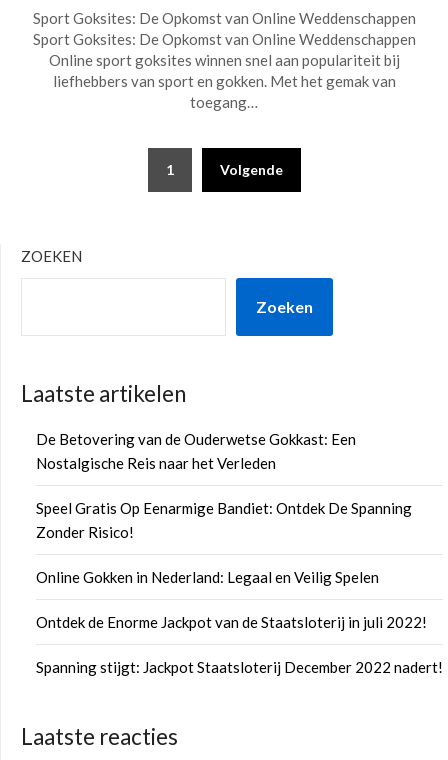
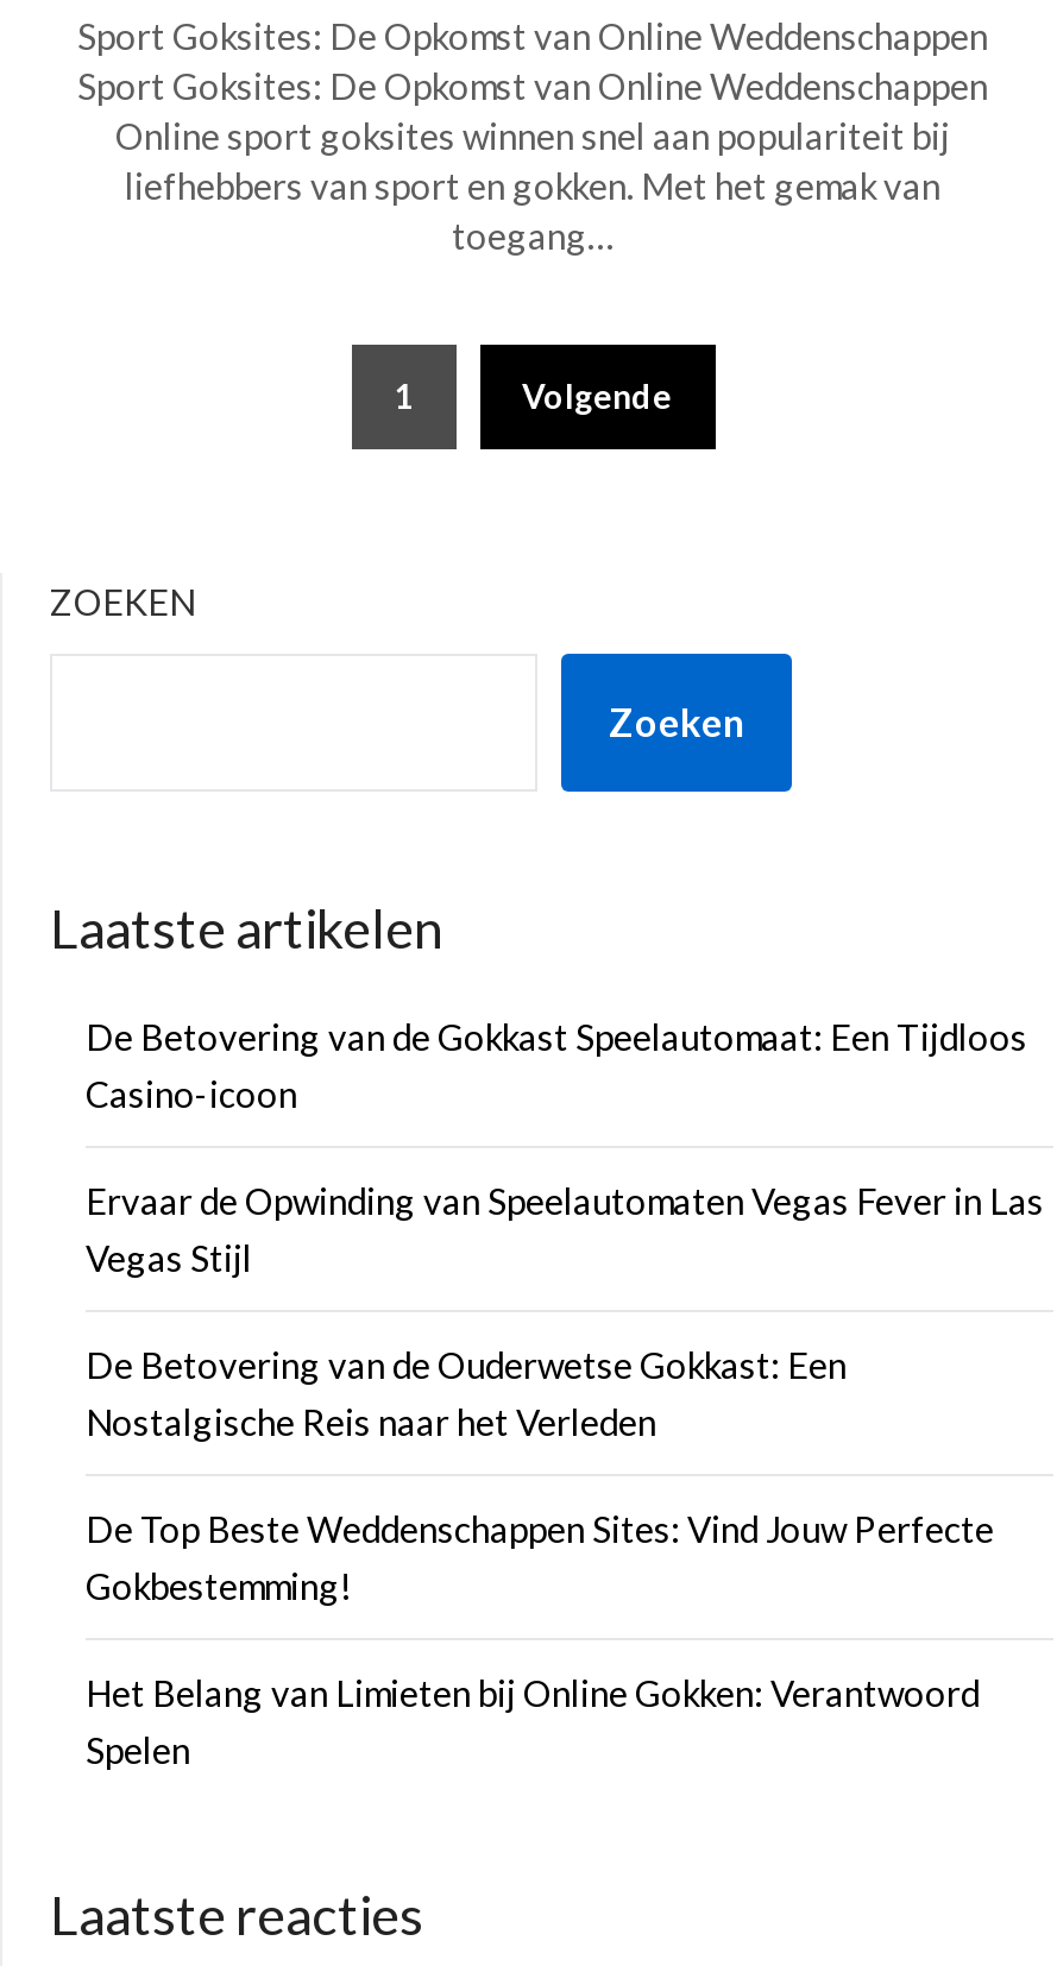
+ De Betovering van de Gokkast Speelautomaat: Een Tijdloos
+ Casino-icoon
+ Ervaar de Opwinding van Speelautomaten Vegas Fever in Las
+ Vegas Stijl

moved down: De Betovering van de Ouderwetse Gokkast: Een | Nostalgische Reis naar het Verleden

- Speel Gratis Op Eenarmige Bandiet: Ontdek De Spanning
- Zonder Risico!
- Online Gokken in Nederland: Legaal en Veilig Spelen
- Ontdek de Enorme Jackpot van de Staatsloterij in juli 2022!
- Spanning stijgt: Jackpot Staatsloterij December 2022 nadert!
+ De Top Beste Weddenschappen Sites: Vind Jouw Perfecte
+ Gokbestemming!
+ Het Belang van Limieten bij Online Gokken: Verantwoord
+ Spelen
